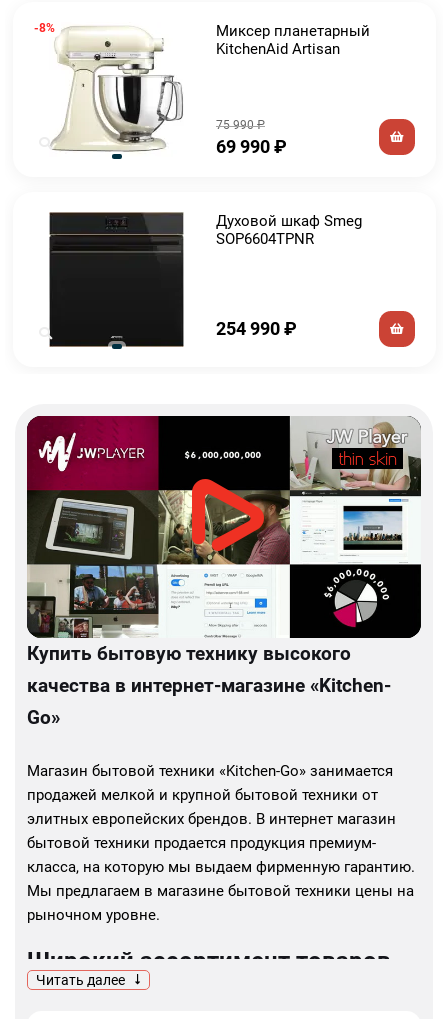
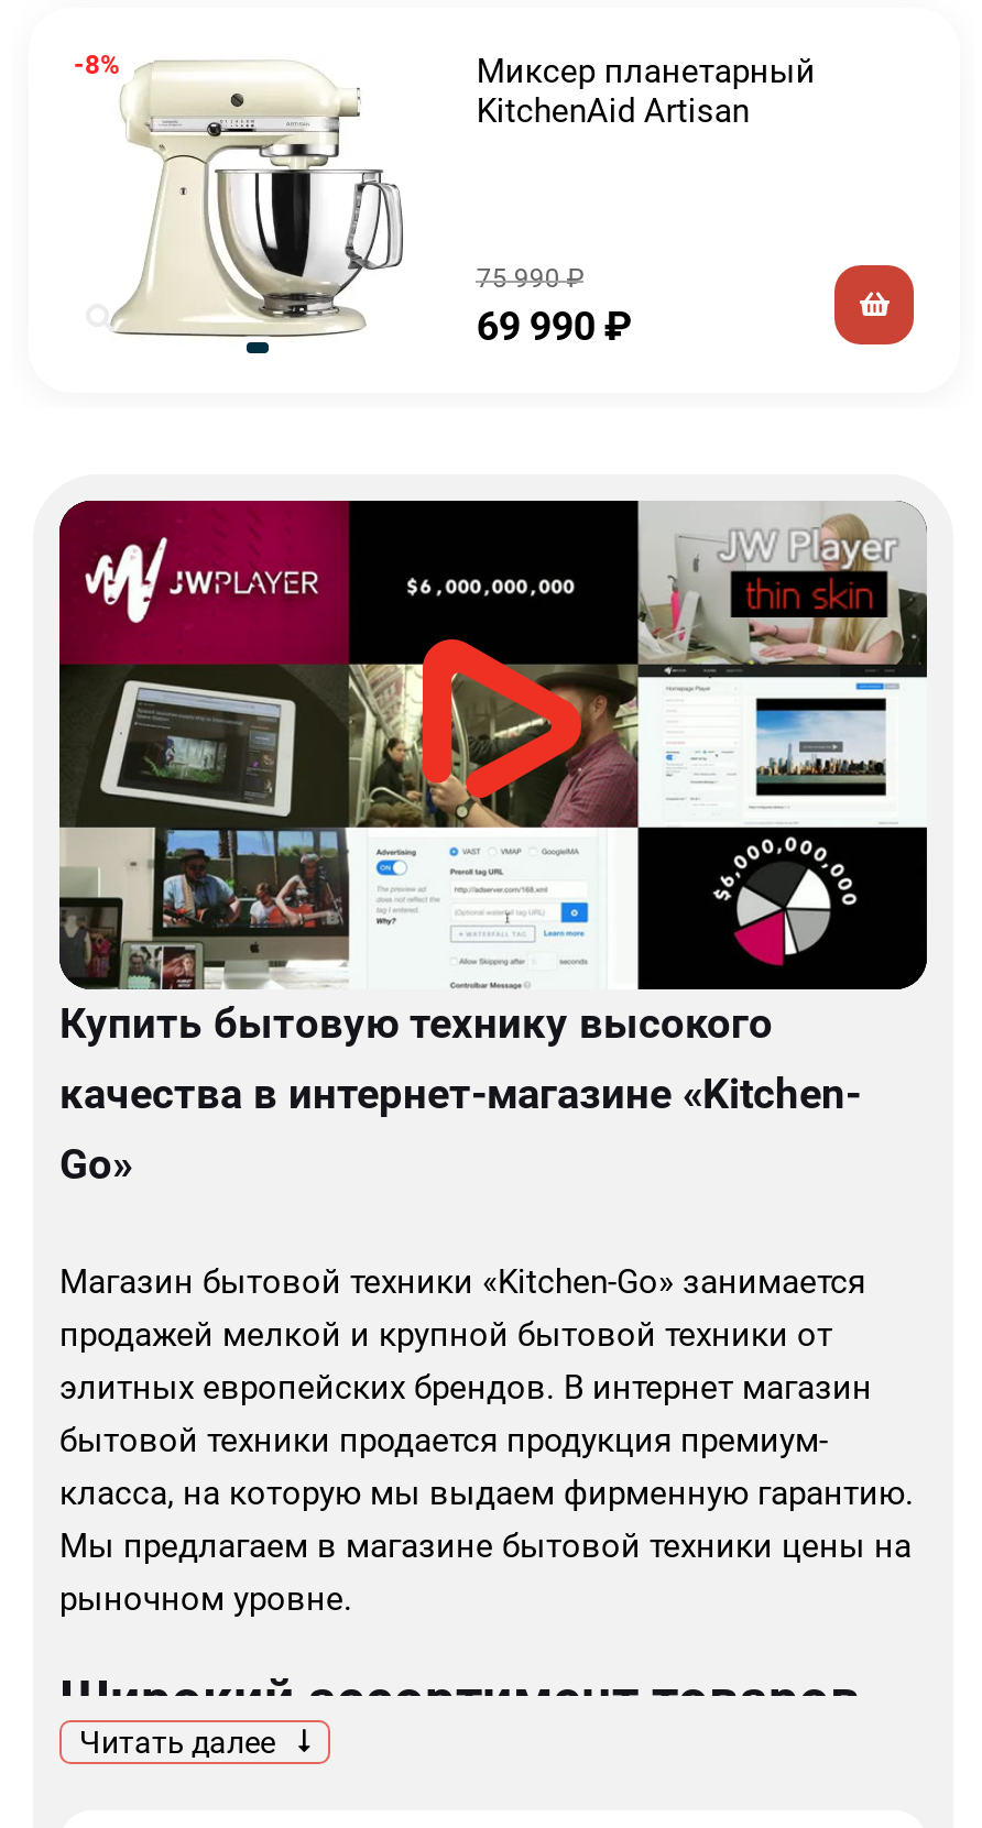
- [image]
- Духовой шкаф Smeg
- SOP6604TPNR

- 254 990 ₽
